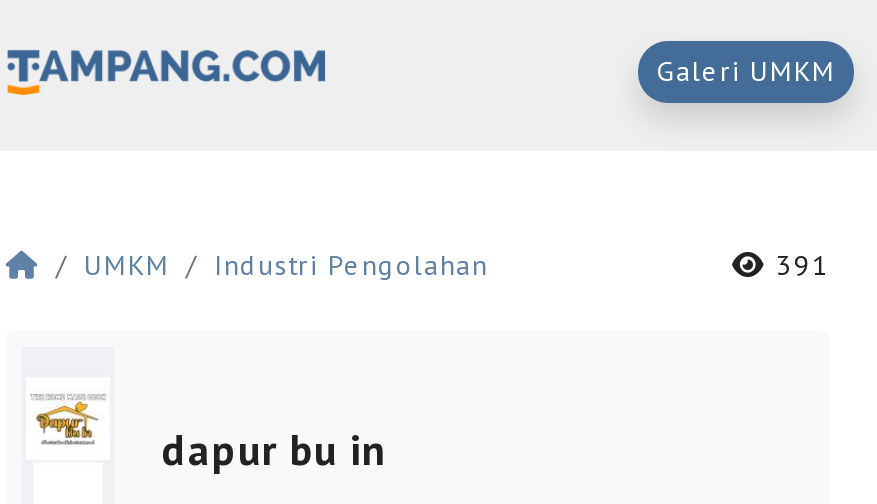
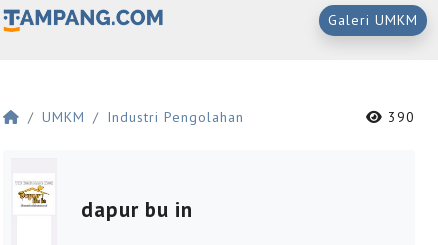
- 391
+ 390
